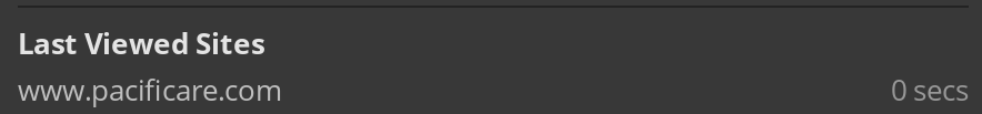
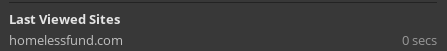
- www.pacificare.com
+ homelessfund.com
